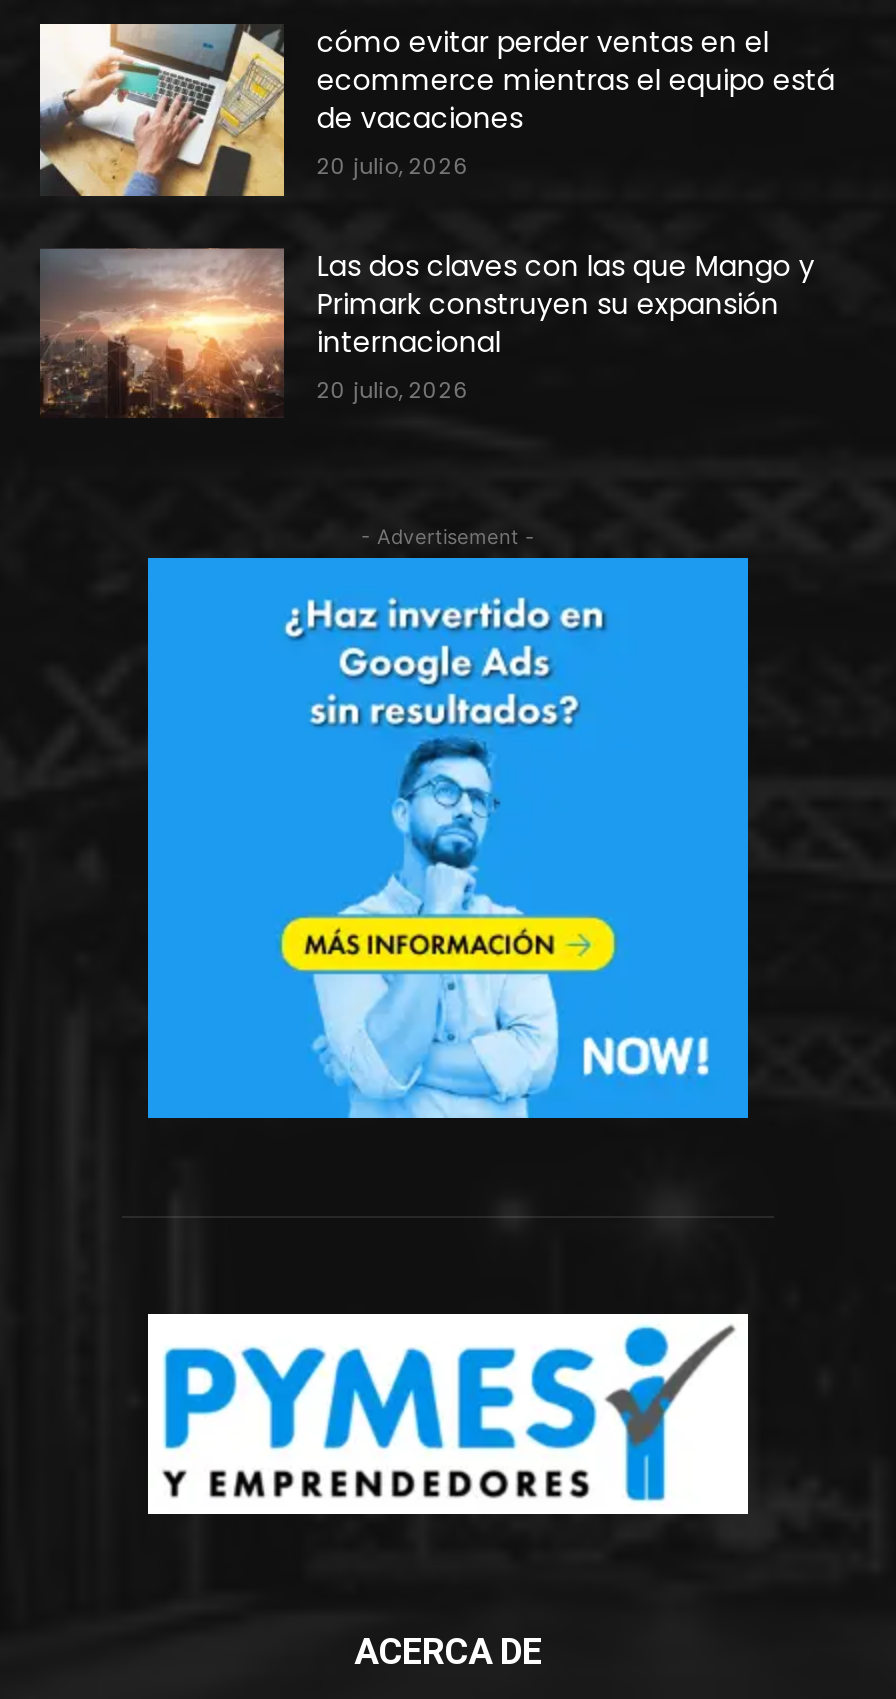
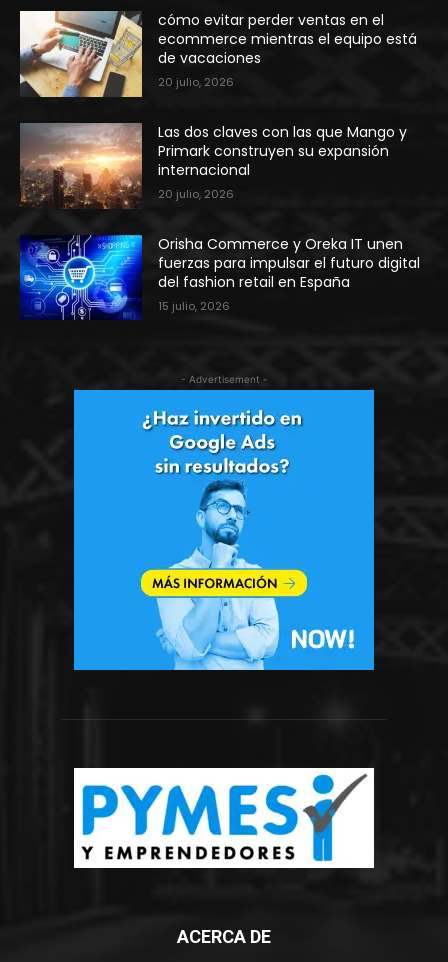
+ [image]
+ Orisha Commerce y Oreka IT unen
+ fuerzas para impulsar el futuro digital
+ del fashion retail en España
+ 15 julio, 2026
